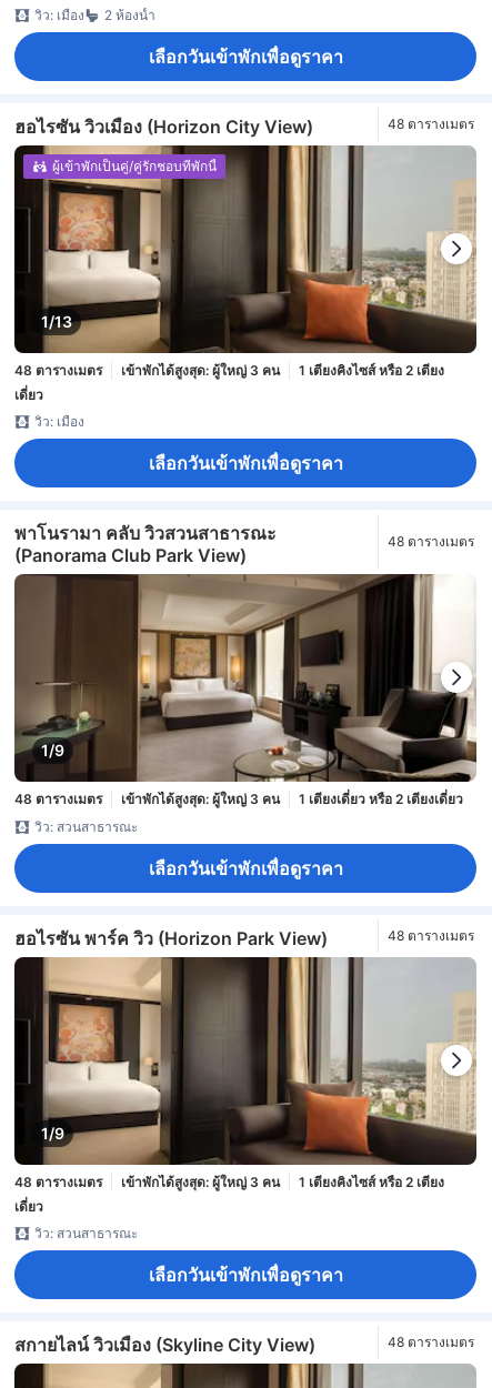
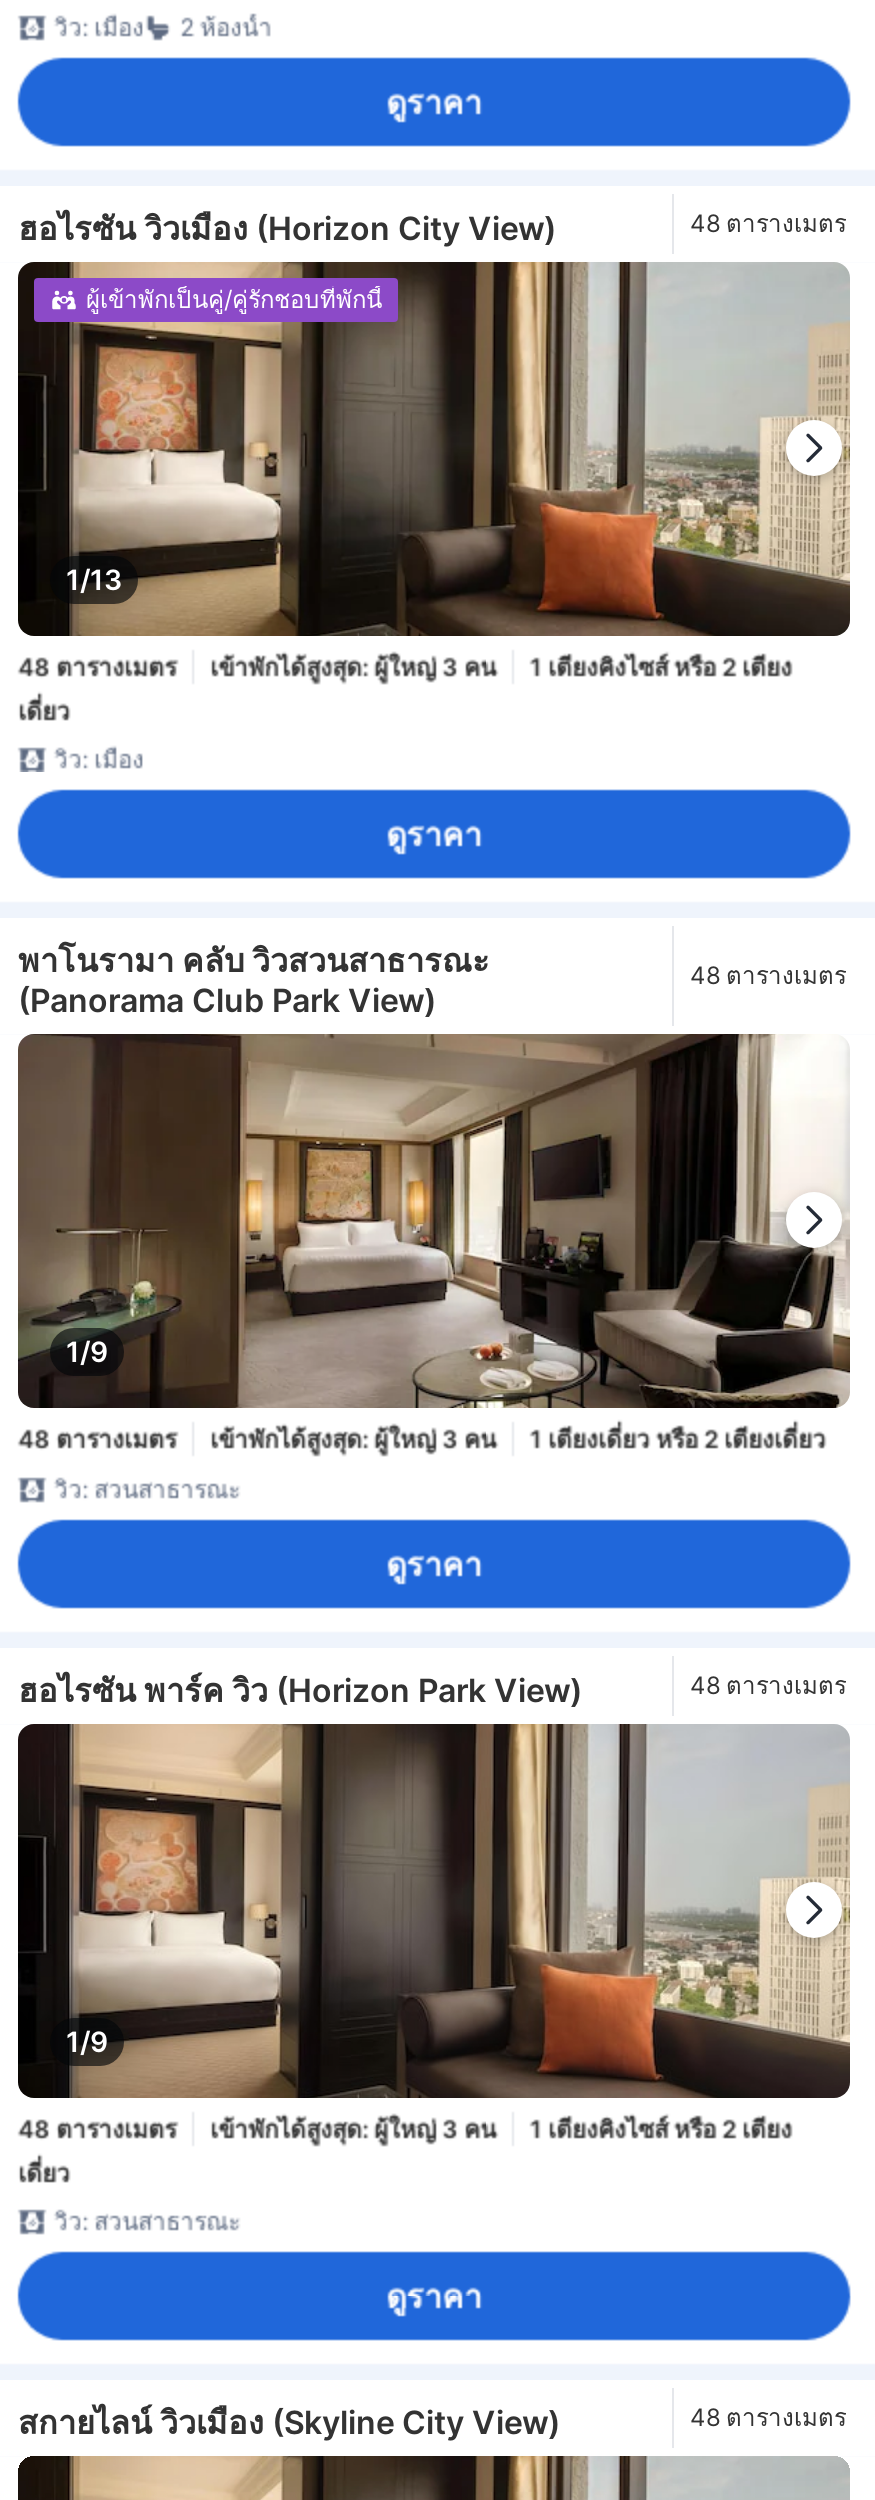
- เลือกวันเข้าพักเพื่อดูราคา
+ ดูราคา

- เลือกวันเข้าพักเพื่อดูราคา
+ ดูราคา

- เลือกวันเข้าพักเพื่อดูราคา
+ ดูราคา

- เลือกวันเข้าพักเพื่อดูราคา
+ ดูราคา
